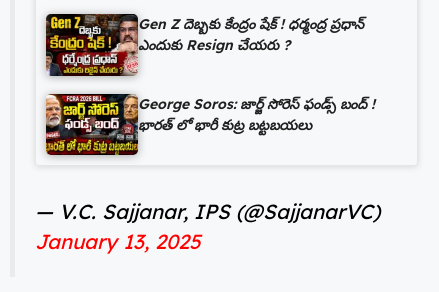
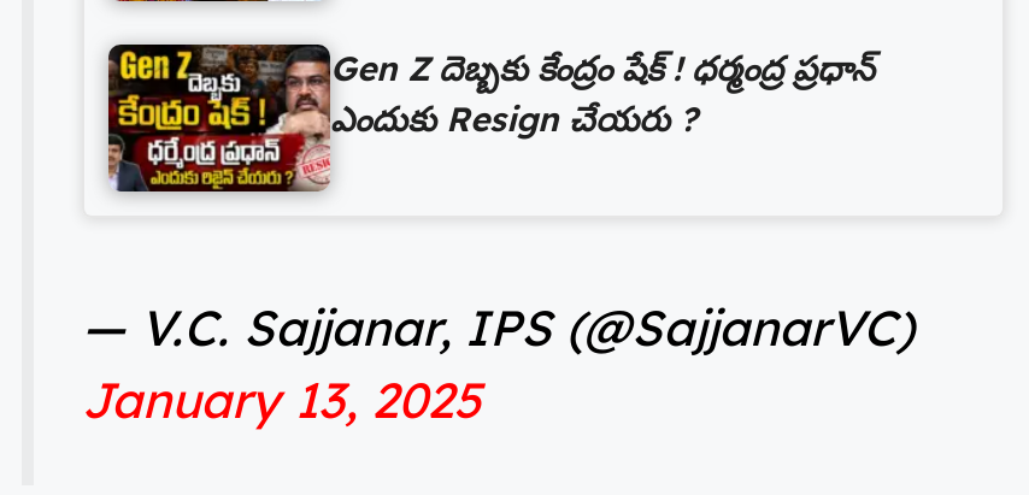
- [image]
- George Soros: జార్జ్ సోరెస్ ఫండ్స్ బంద్ !
- భారత్ లో భారీ కుట్ర బట్టబయలు
